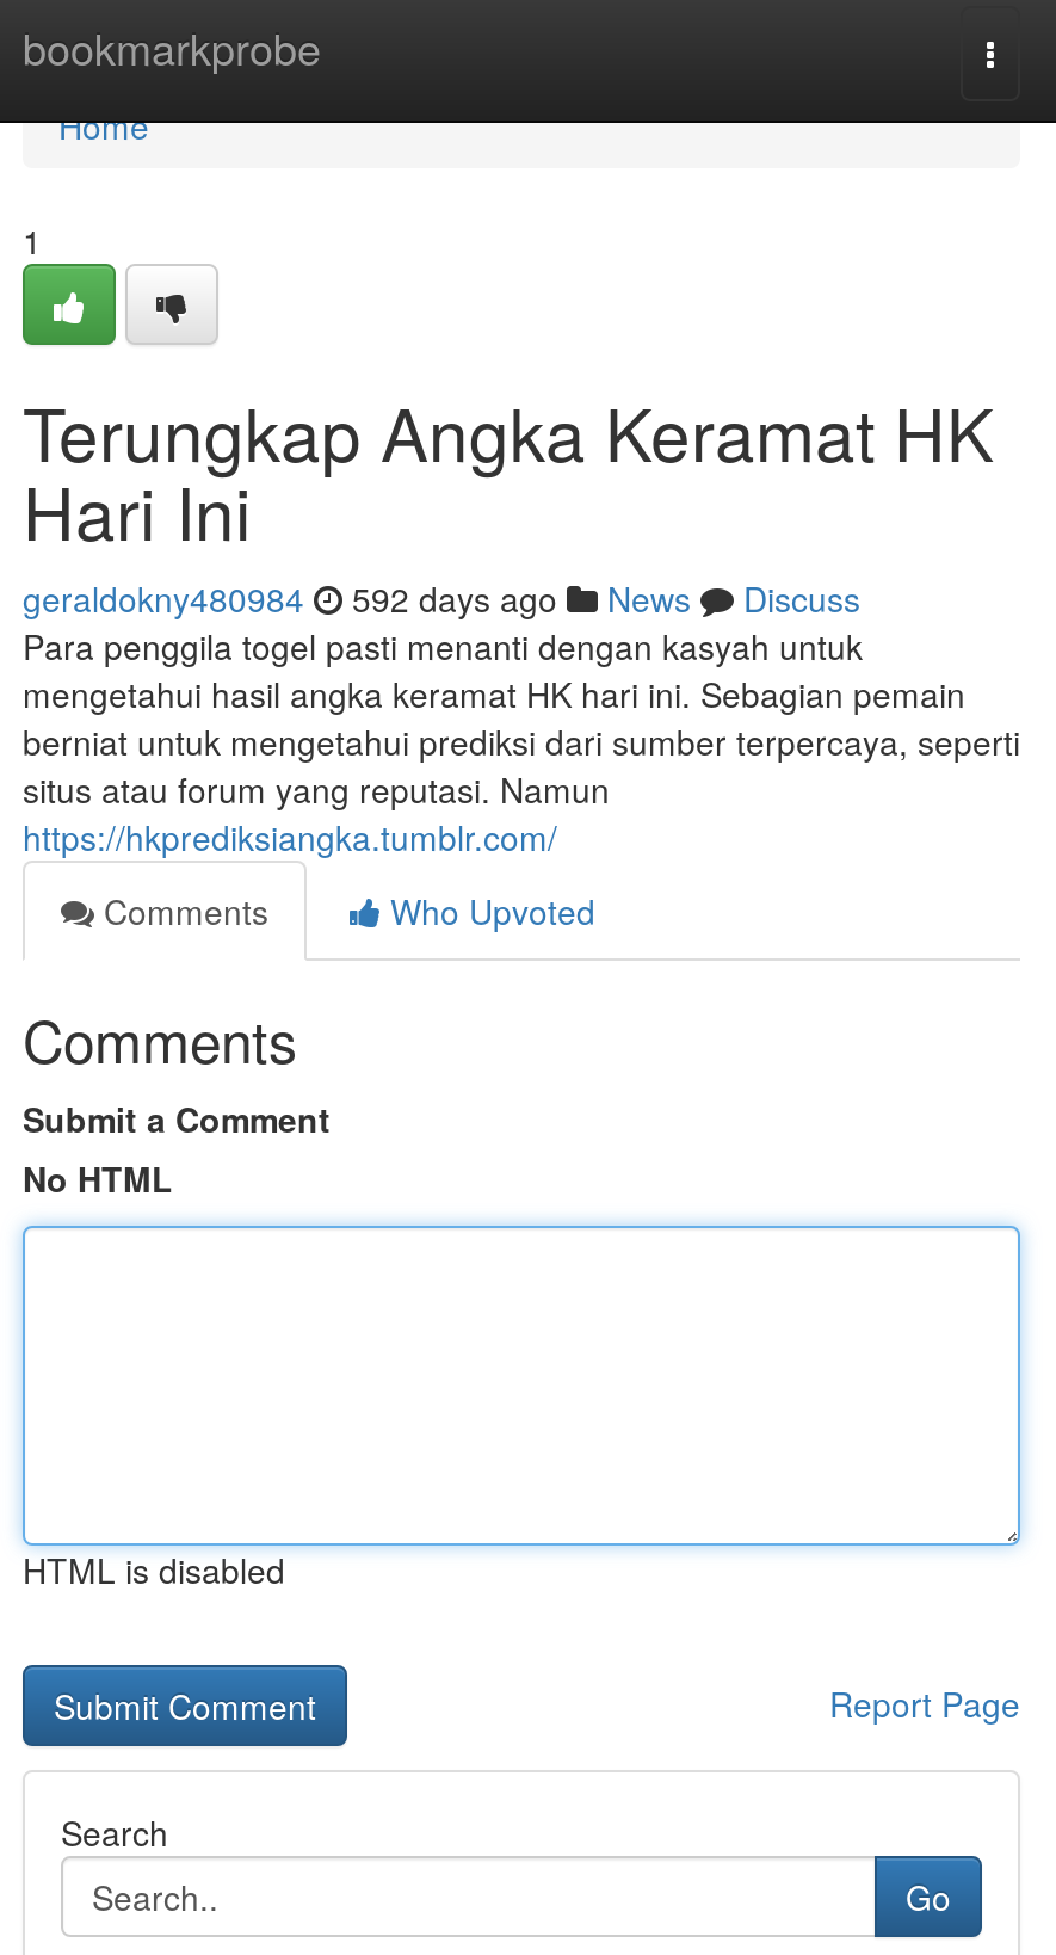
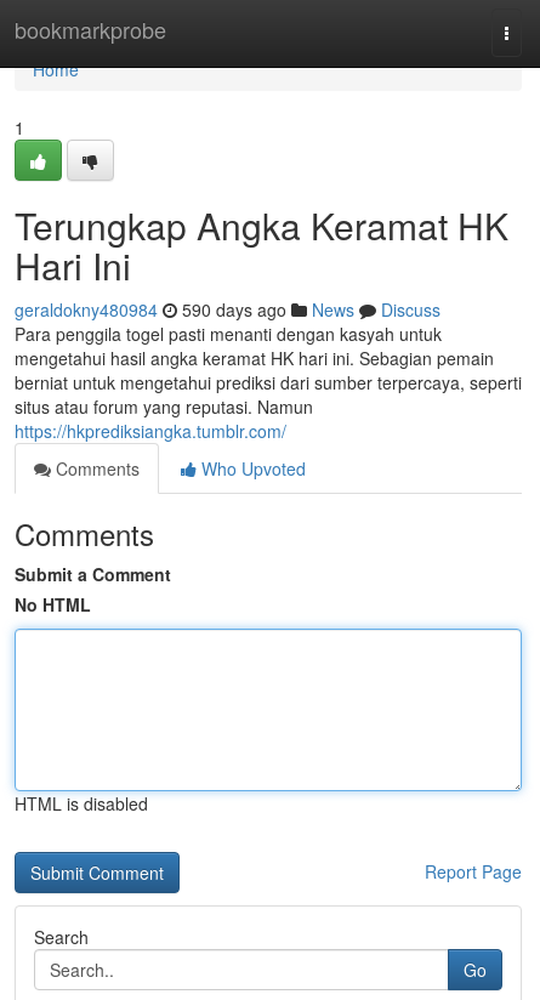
- geraldokny480984 592 days ago News Discuss
+ geraldokny480984 590 days ago News Discuss
